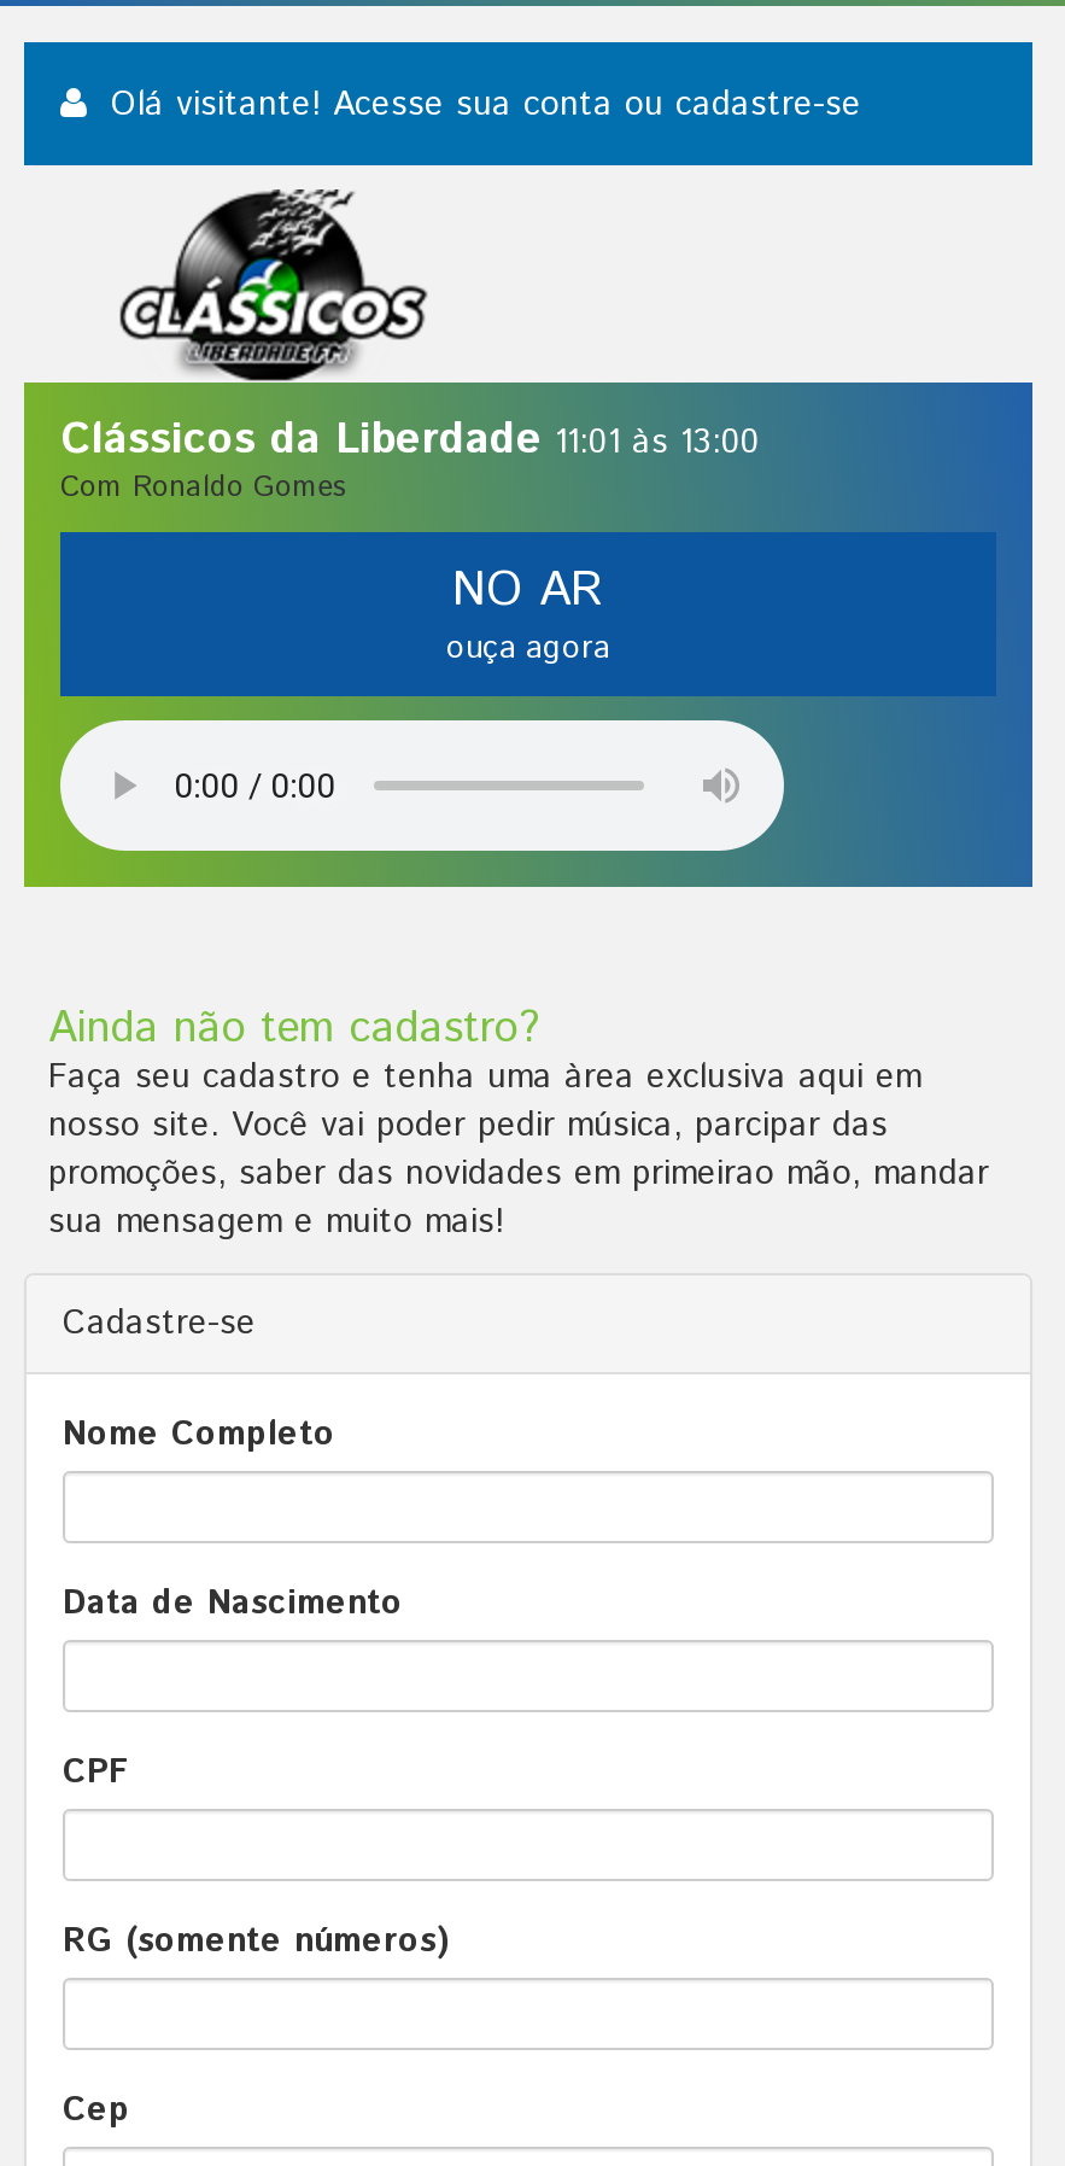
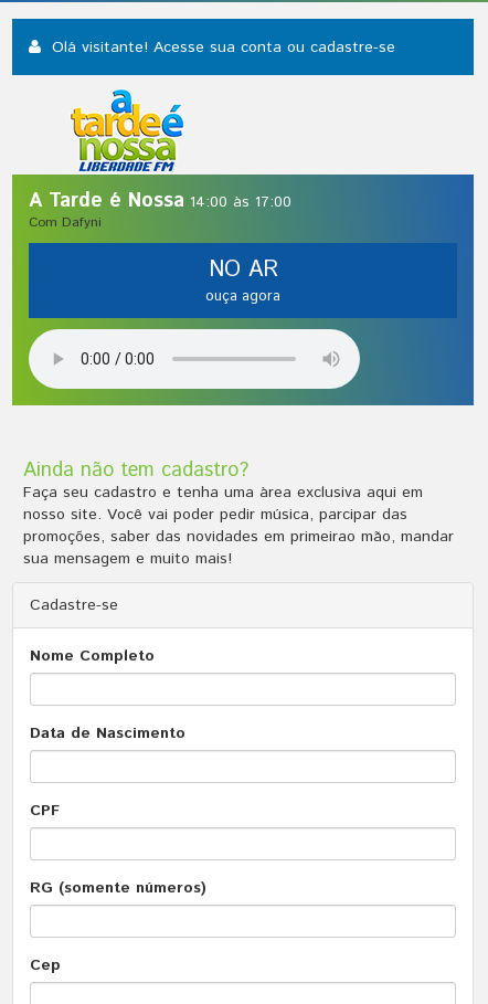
- [image]
- Clássicos da Liberdade 11:01 às 13:00
- Com Ronaldo Gomes
+ [image]
+ A Tarde é Nossa 14:00 às 17:00
+ Com Dafyni
